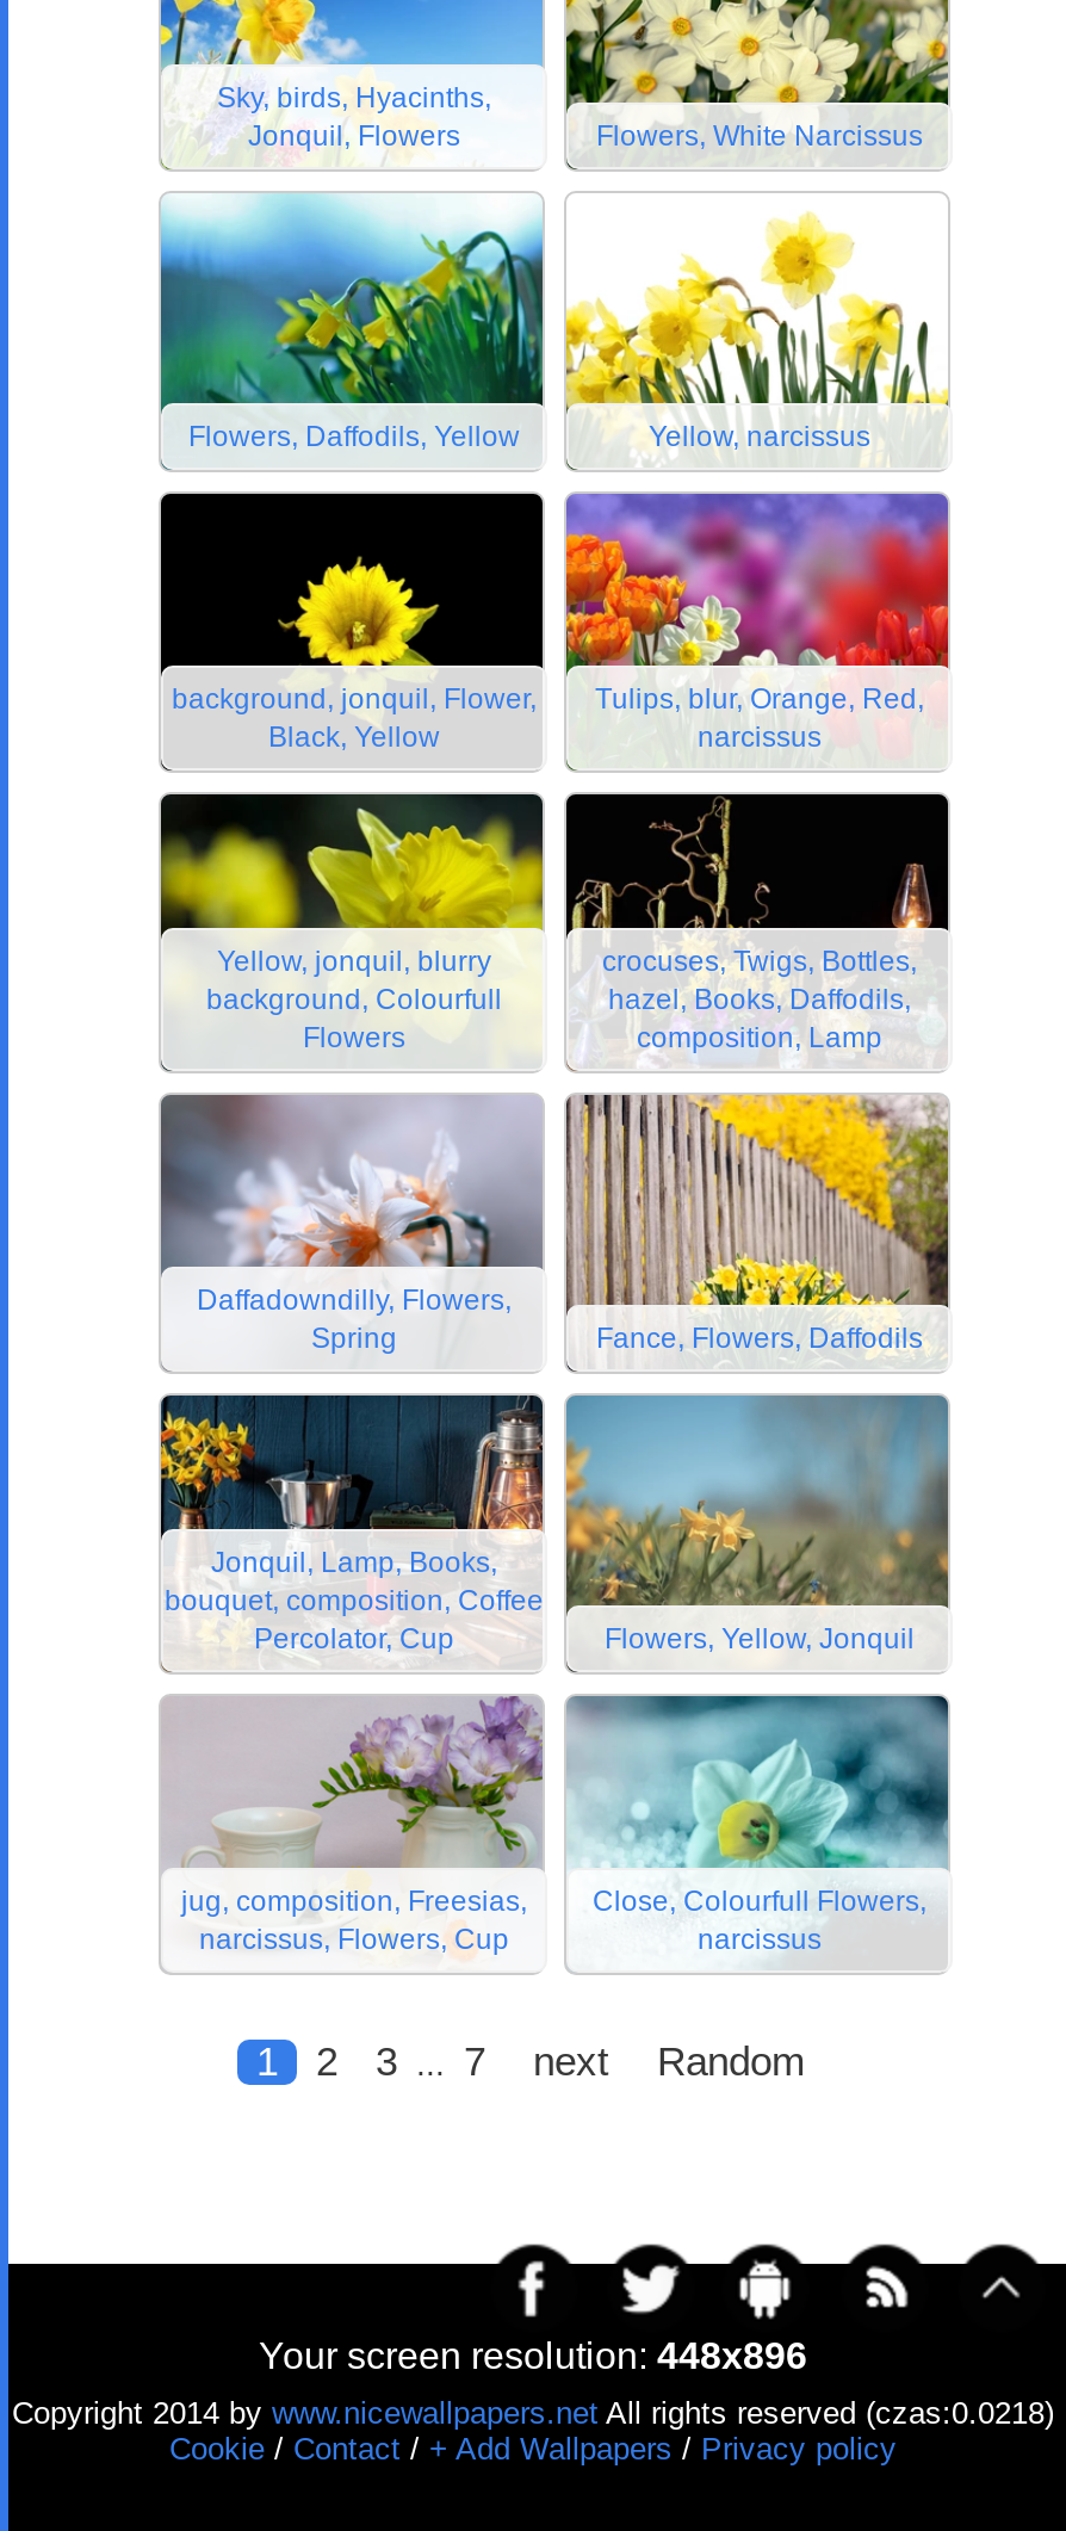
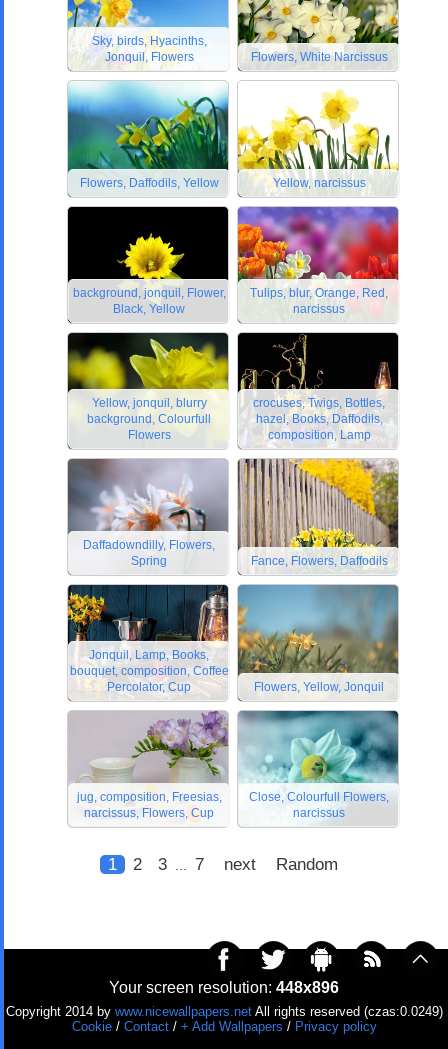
- Copyright 2014 by www.nicewallpapers.net All rights reserved (czas:0.0218)
+ Copyright 2014 by www.nicewallpapers.net All rights reserved (czas:0.0249)
